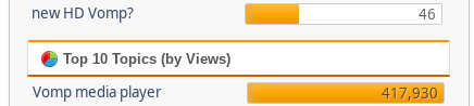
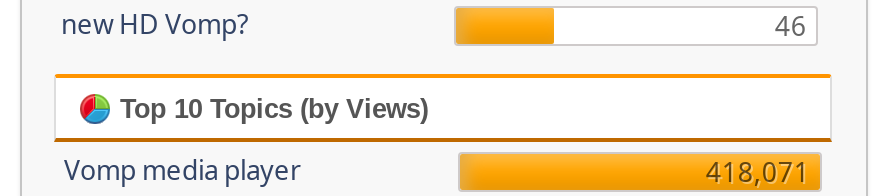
- 417,930
+ 418,071
